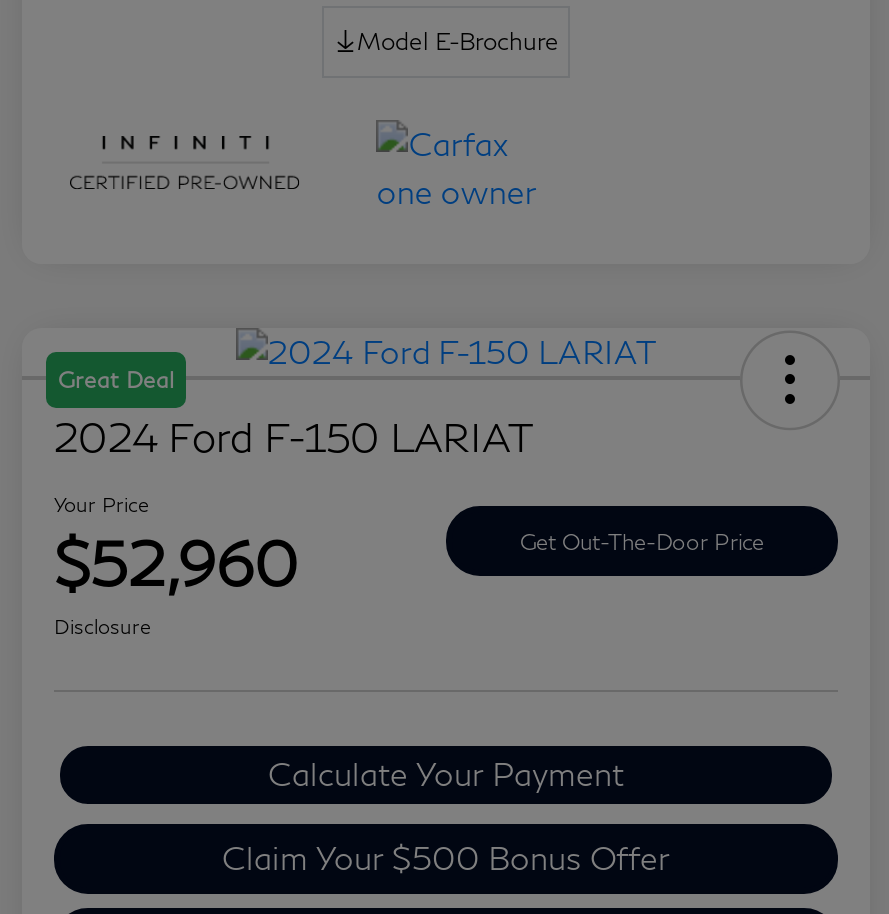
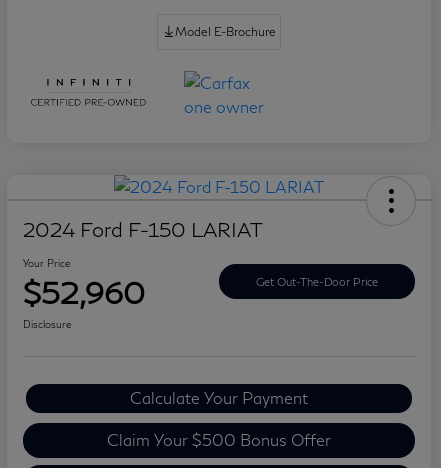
- Great Deal
